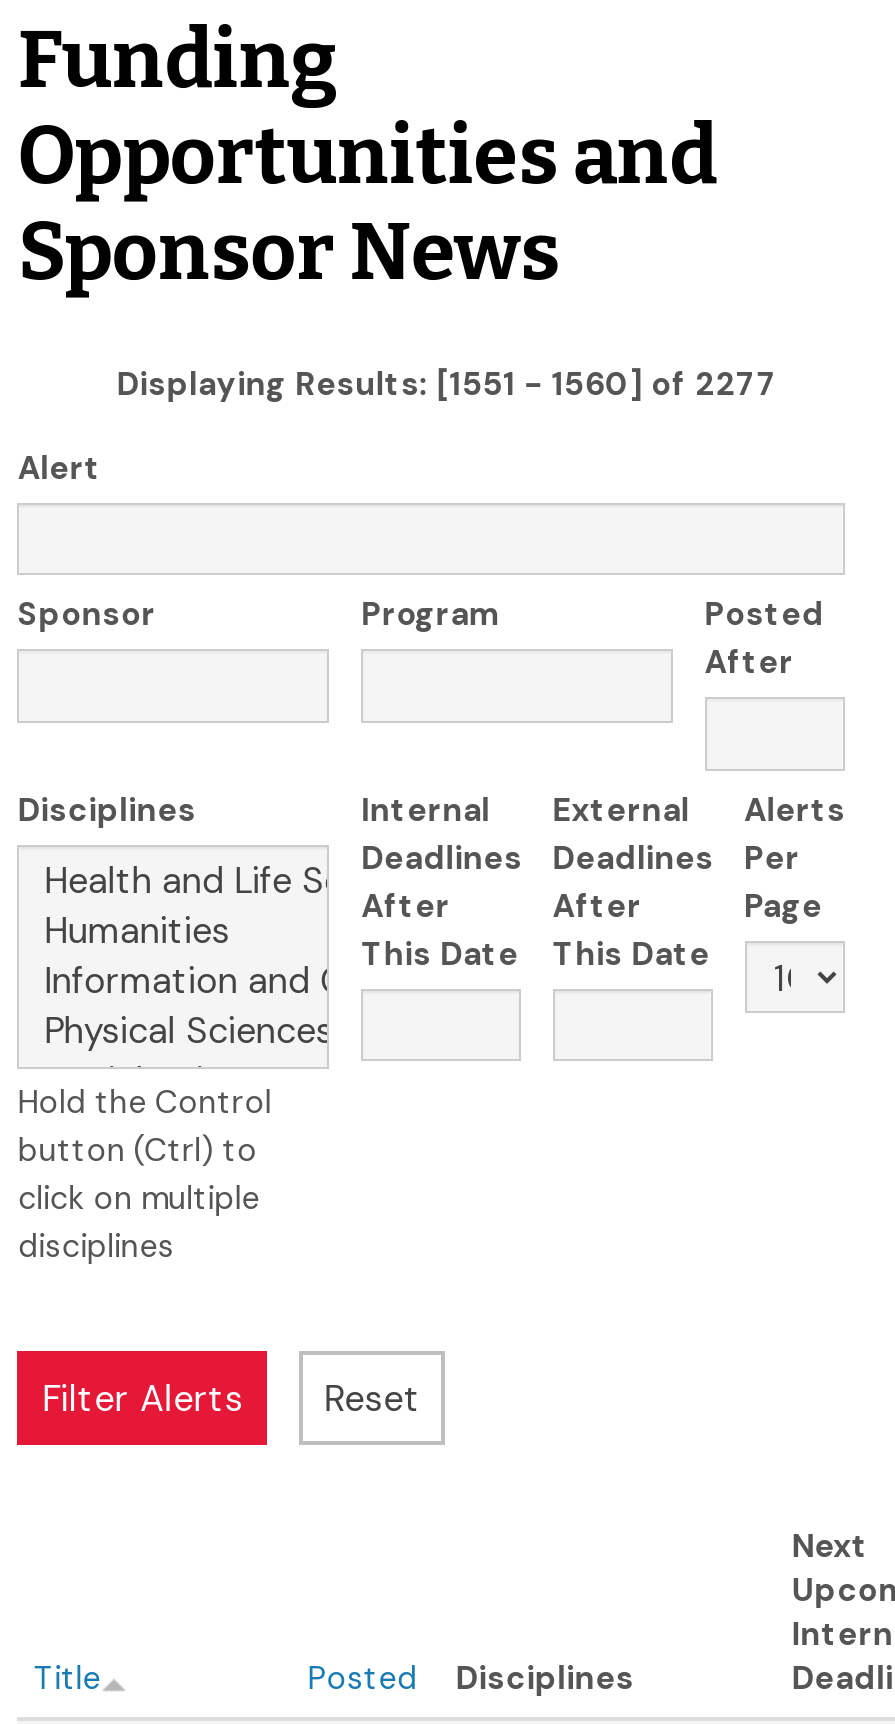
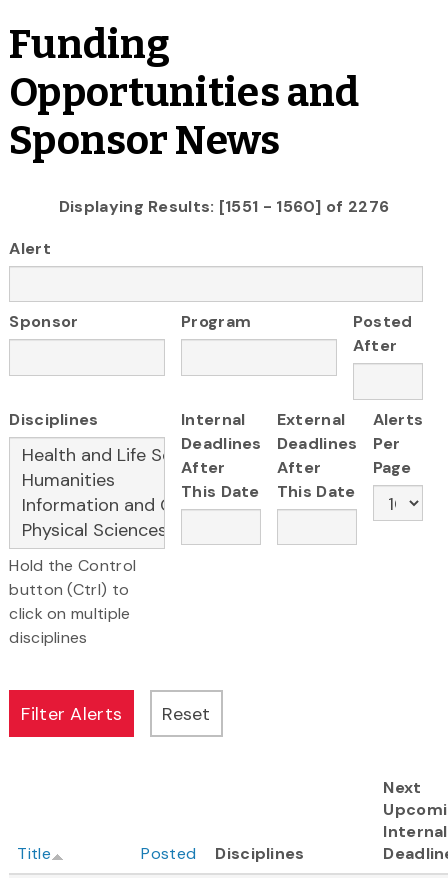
- Displaying Results: [1551 - 1560] of 2277
+ Displaying Results: [1551 - 1560] of 2276
